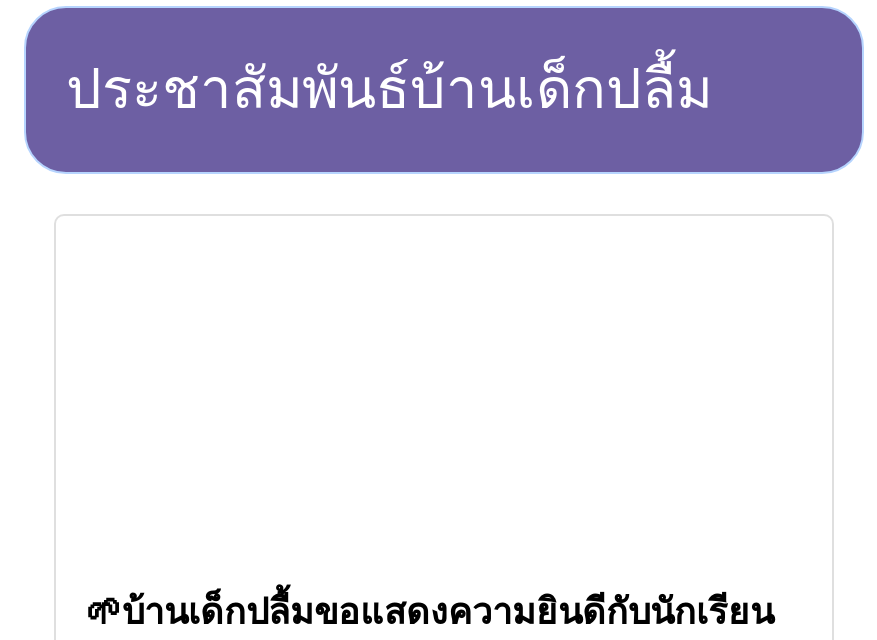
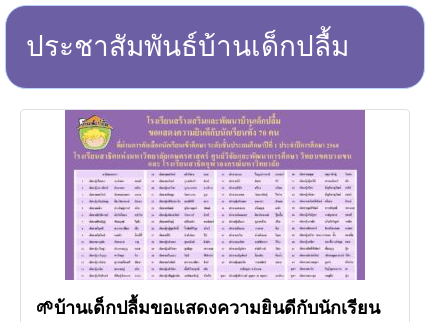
+ [image]
